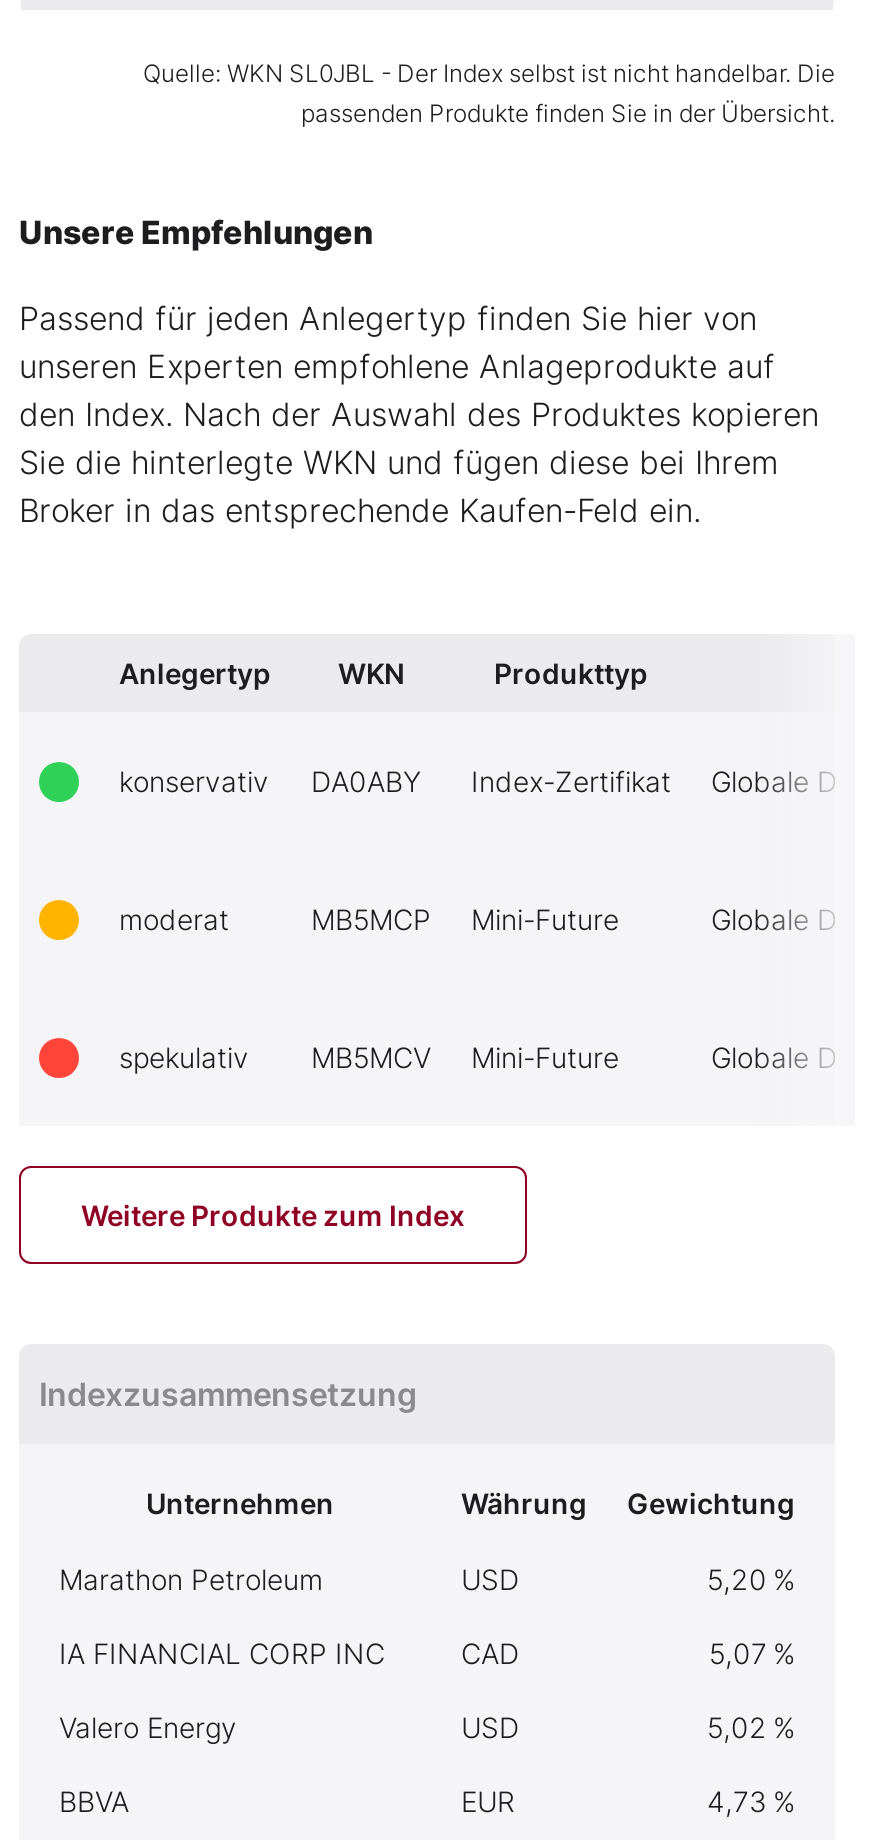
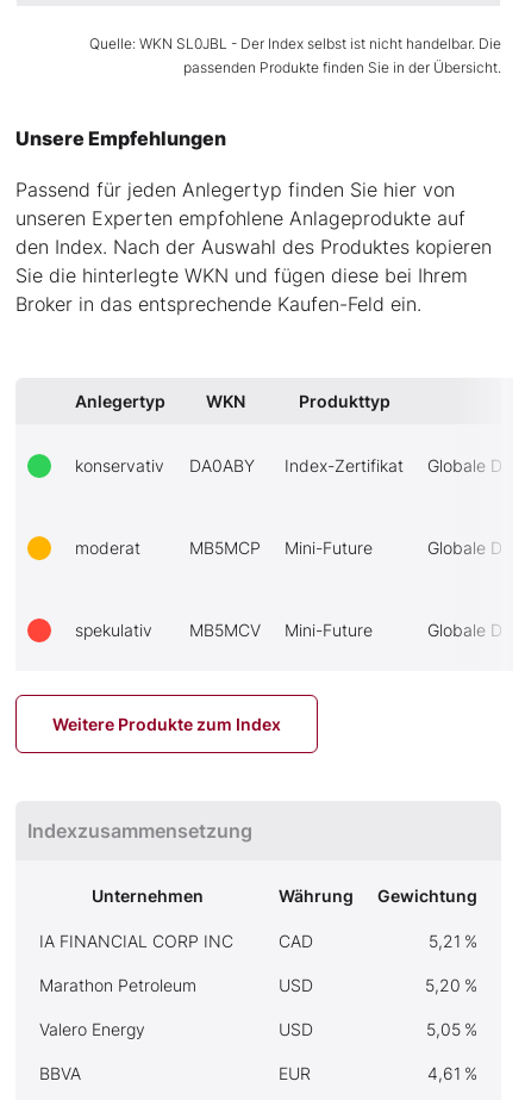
+ 5,21 %

moved down: Marathon Petroleum | USD | 5,20 %

moved up: IA FINANCIAL CORP INC | CAD

- 5,07 %

- 5,02 %
+ 5,05 %

- 4,73 %
+ 4,61 %
